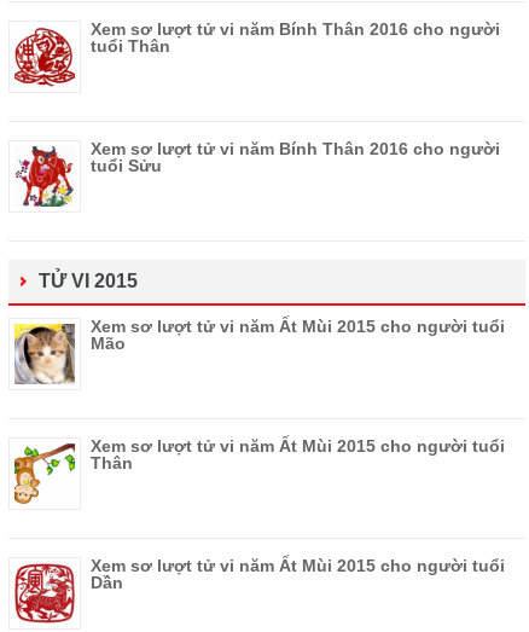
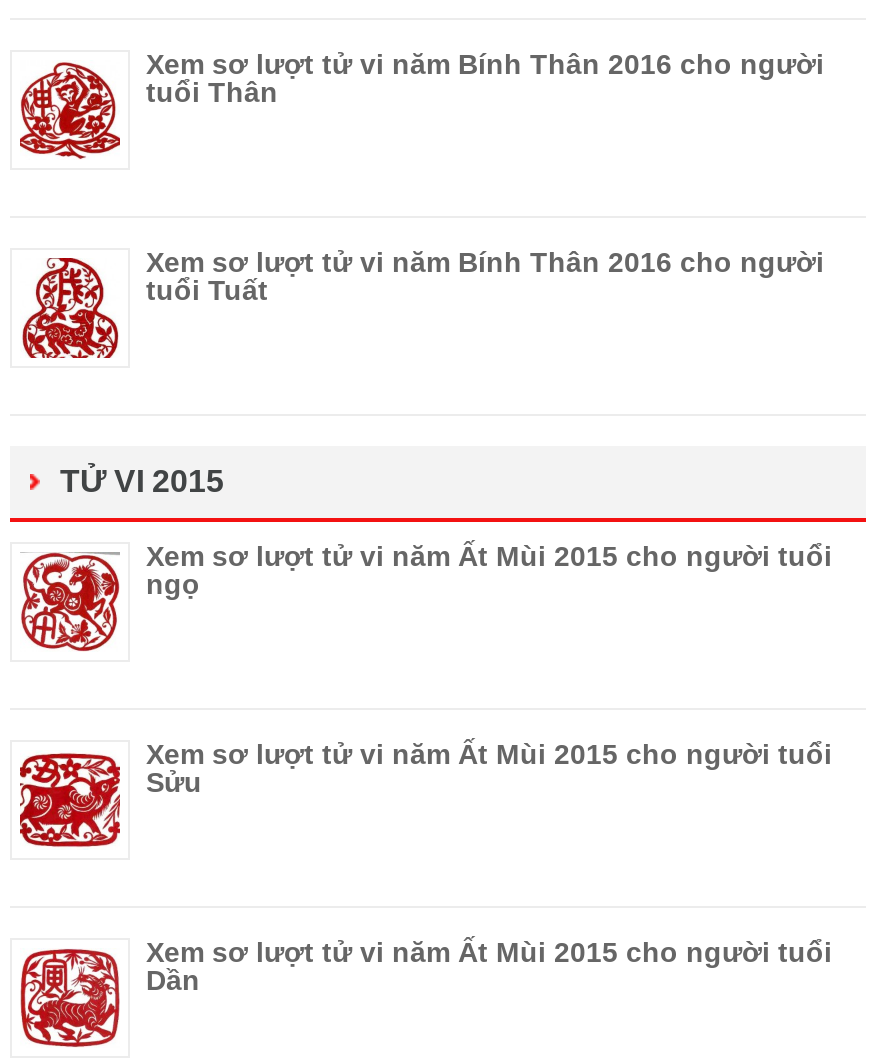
- [image]
- tuổi Sửu
+ [image]
+ tuổi Tuất

- [image]
- Mão
+ [image]
+ ngọ

- [image]
- Thân
+ [image]
+ Sửu
